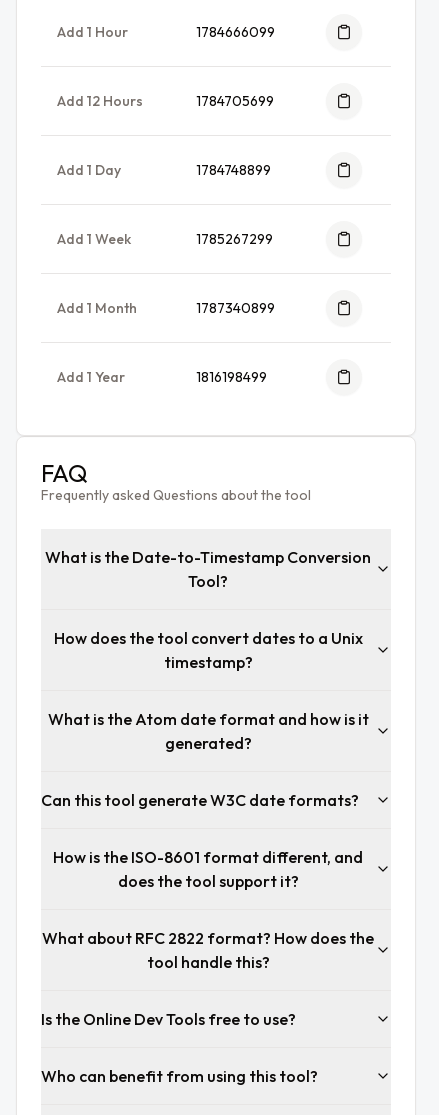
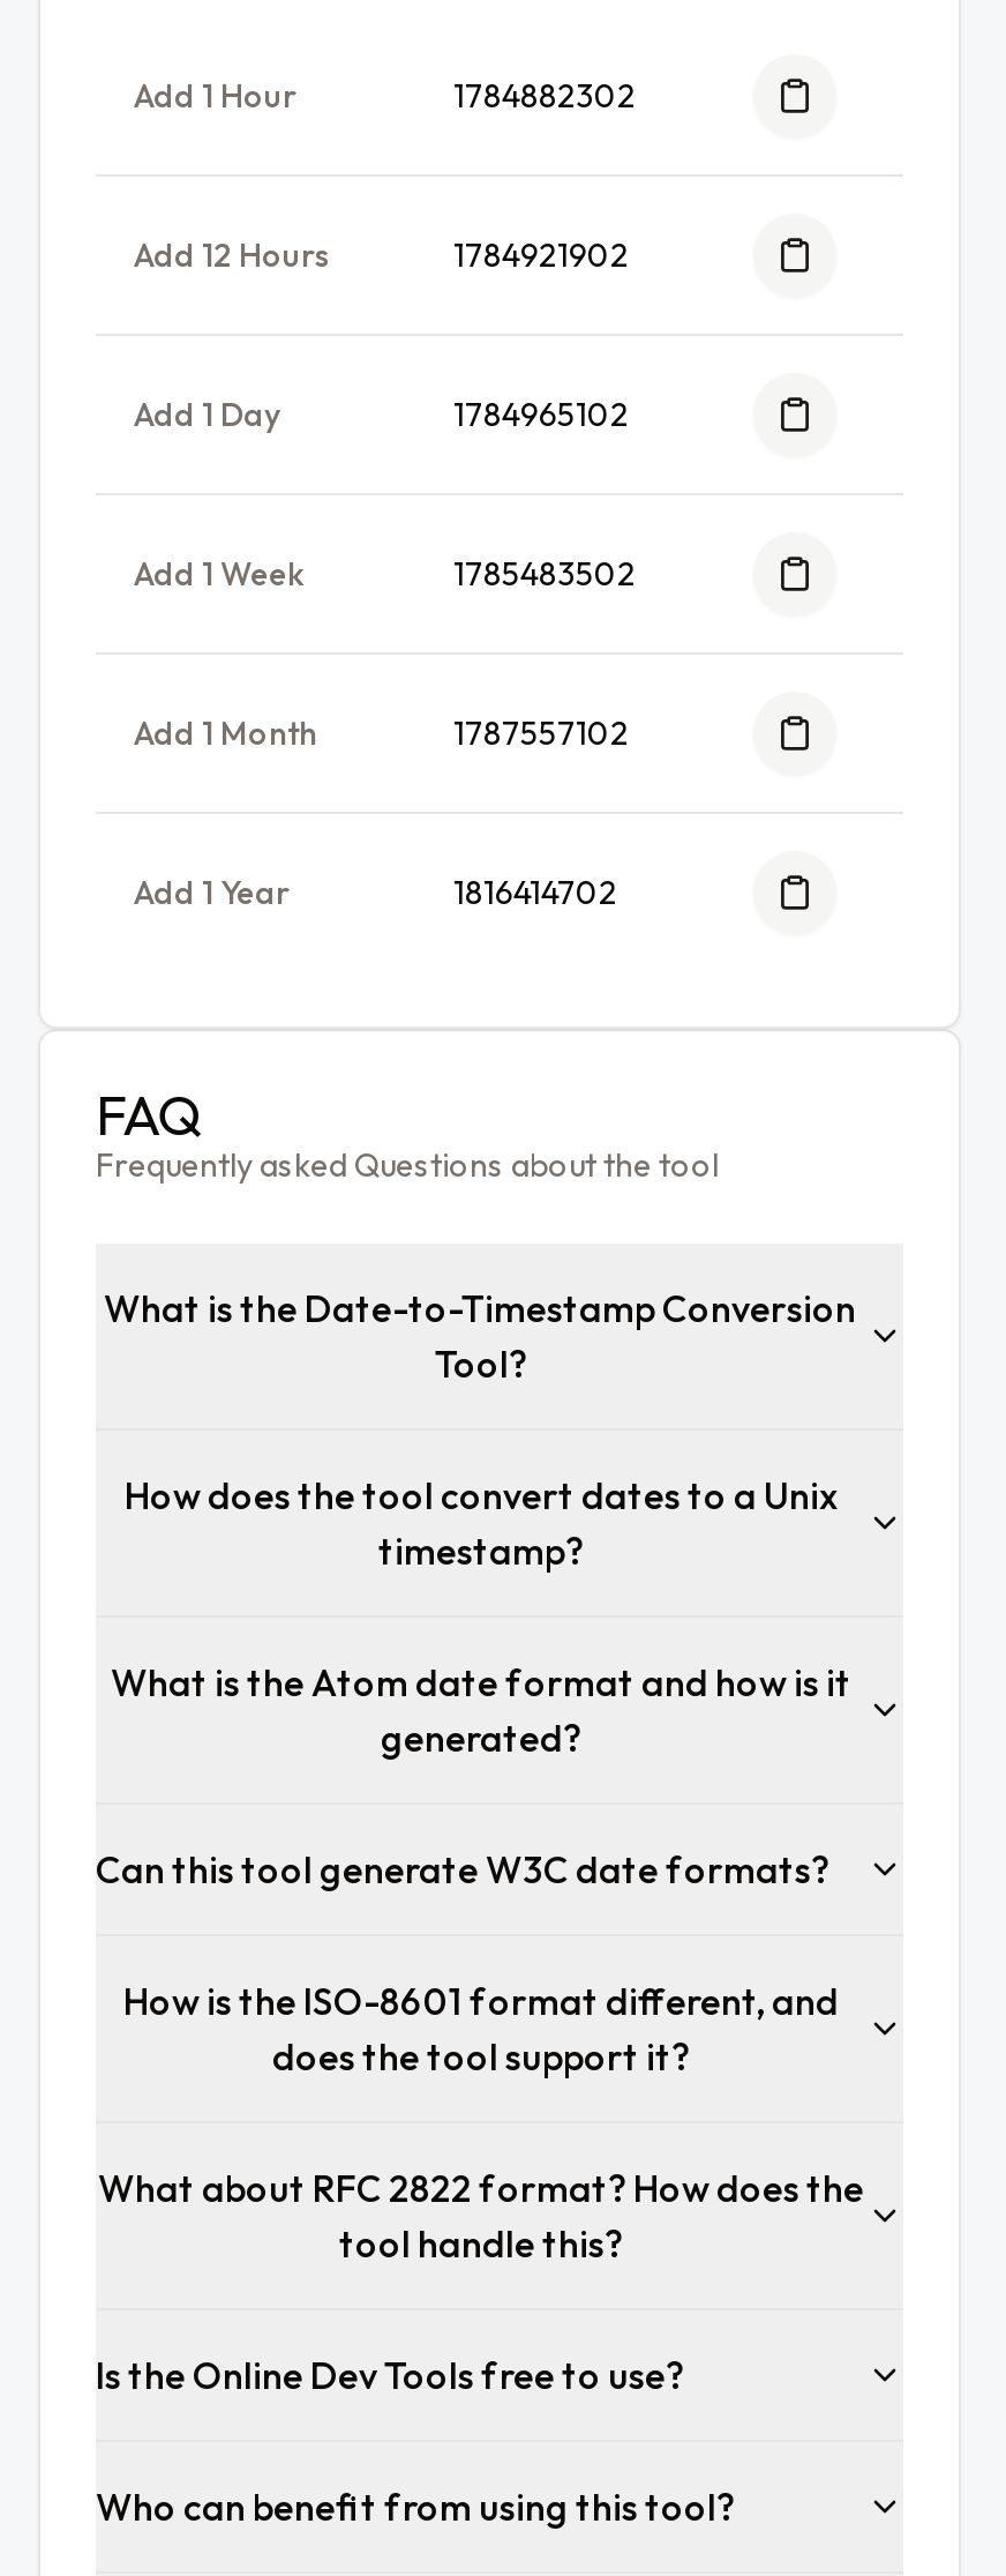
- 1784666099
+ 1784882302

- 1784705699
+ 1784921902

- 1784748899
+ 1784965102

- 1785267299
+ 1785483502

- 1787340899
+ 1787557102

- 1816198499
+ 1816414702
